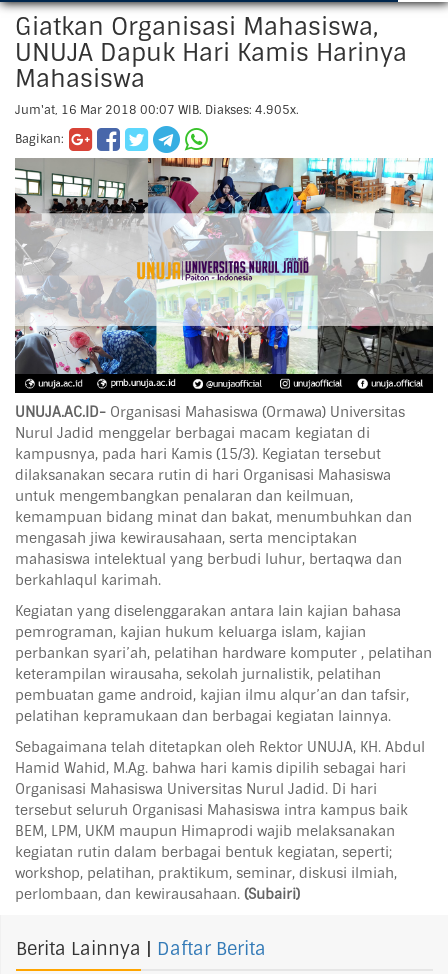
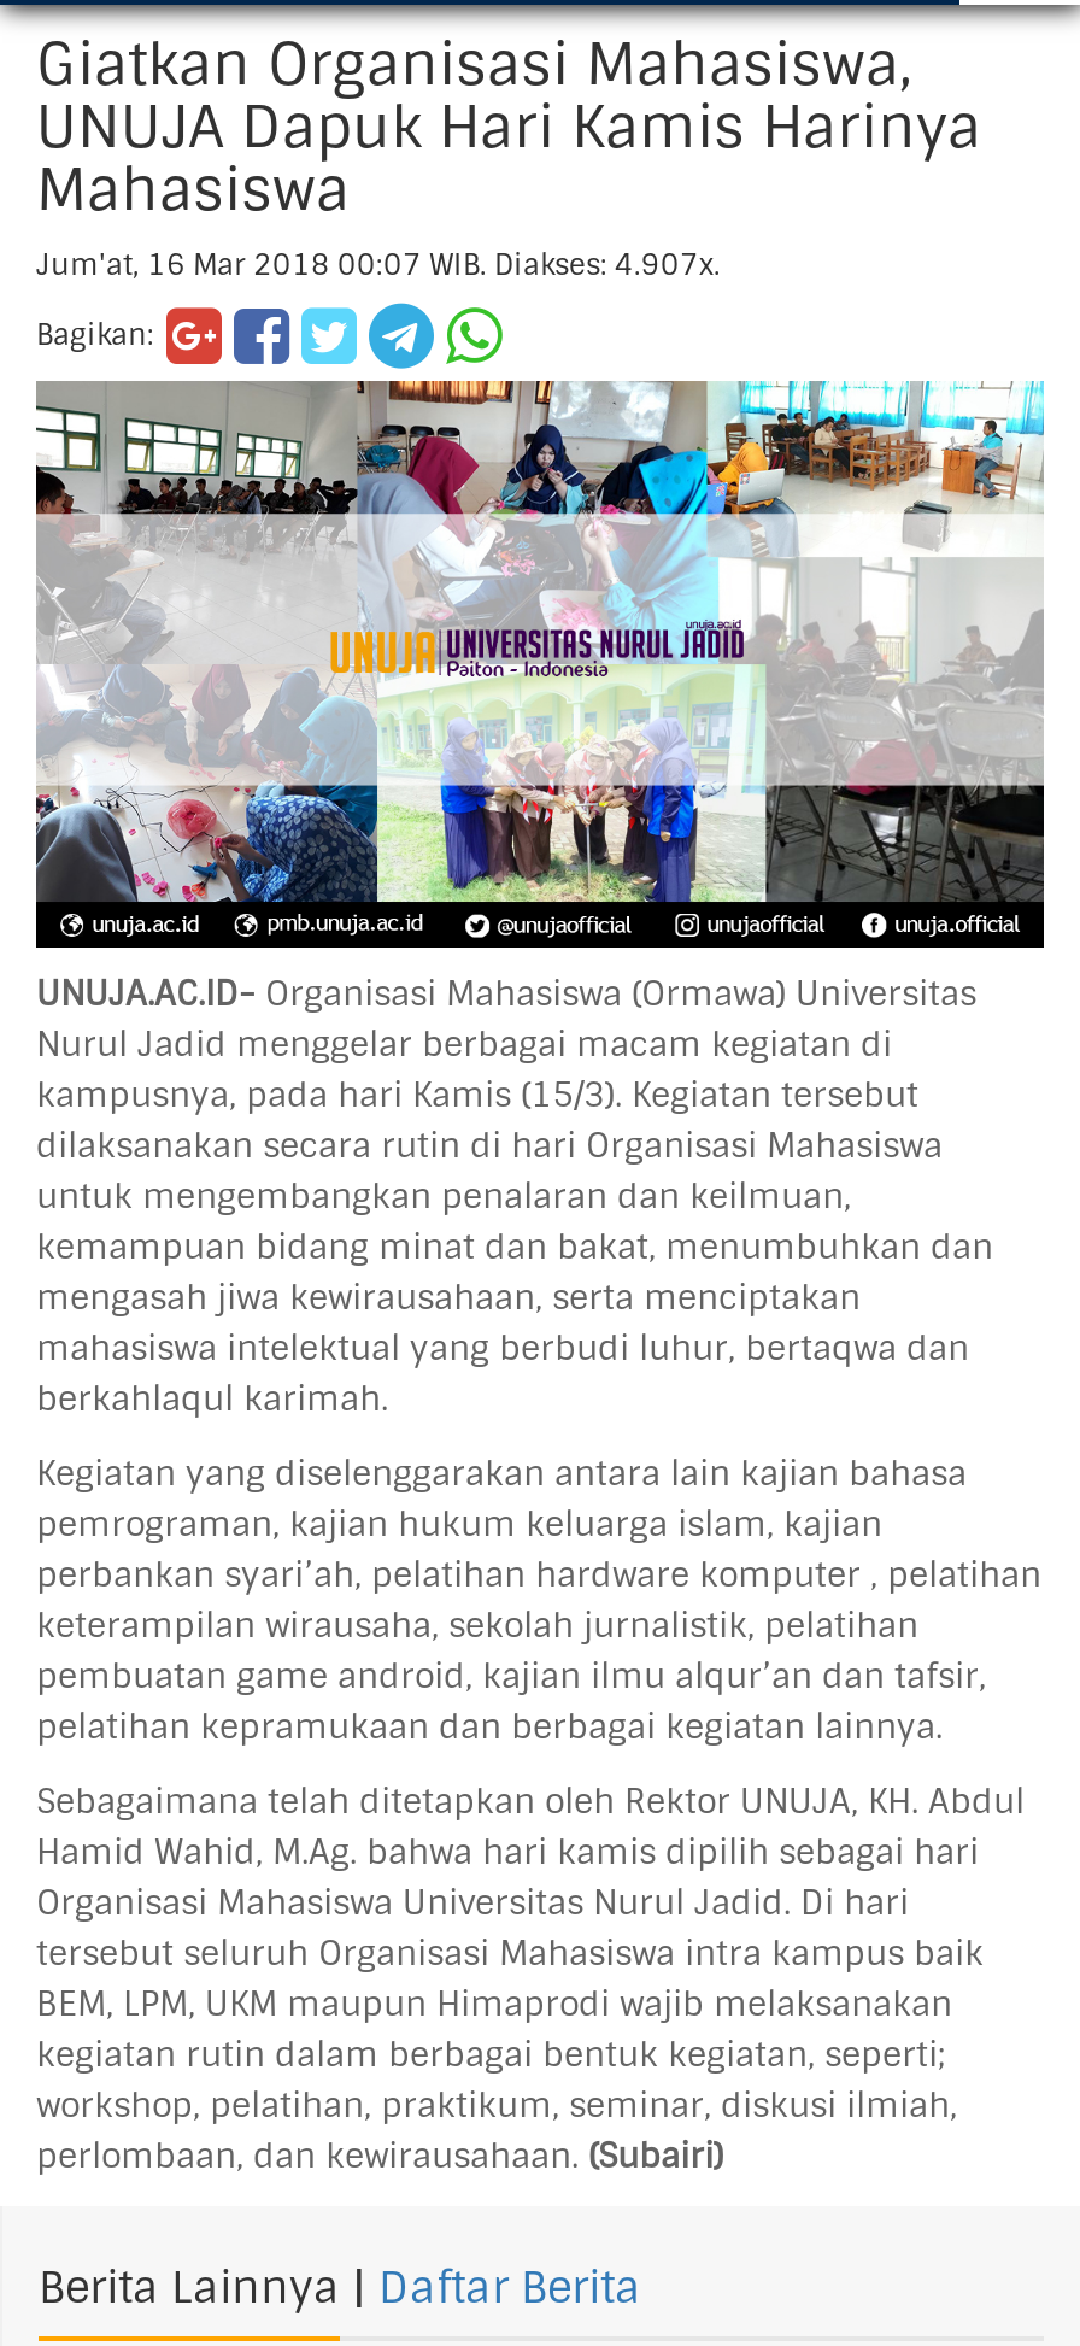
- Jum'at, 16 Mar 2018 00:07 WIB. Diakses: 4.905x.
+ Jum'at, 16 Mar 2018 00:07 WIB. Diakses: 4.907x.
